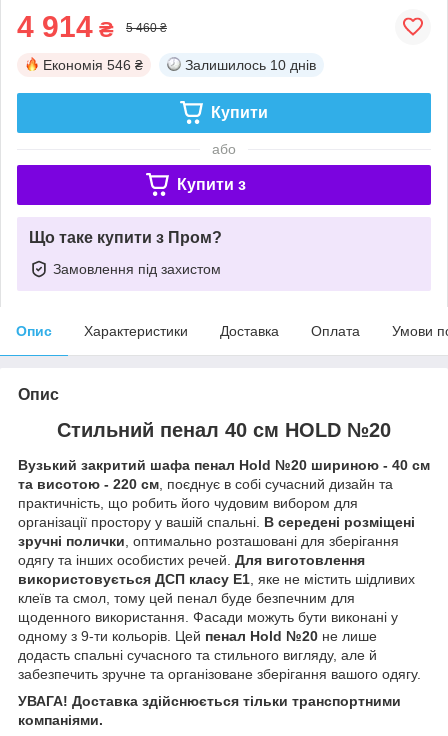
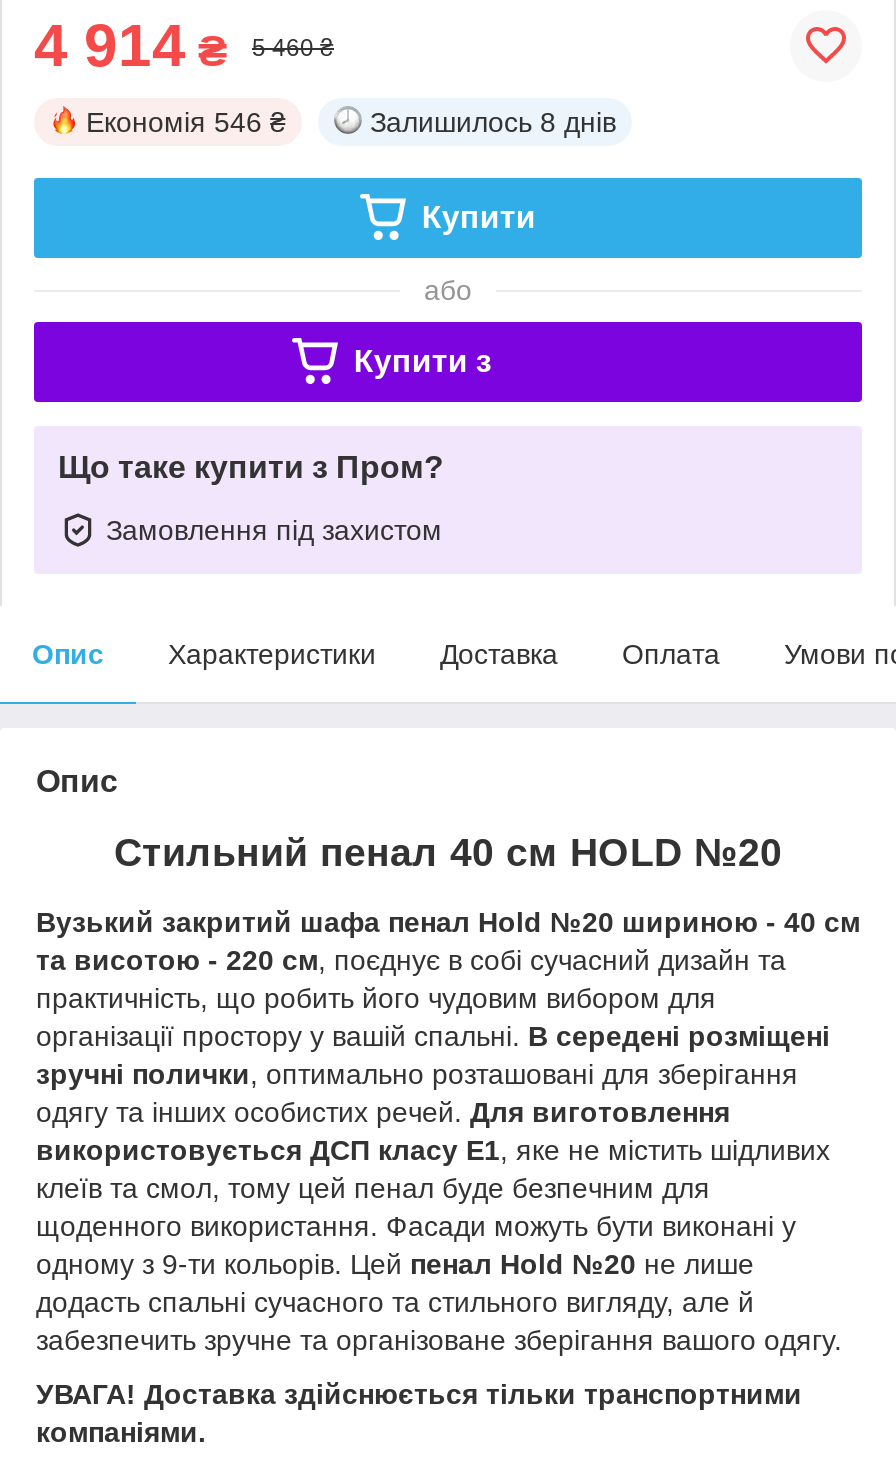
- Залишилось 10 днів
+ Залишилось 8 днів
